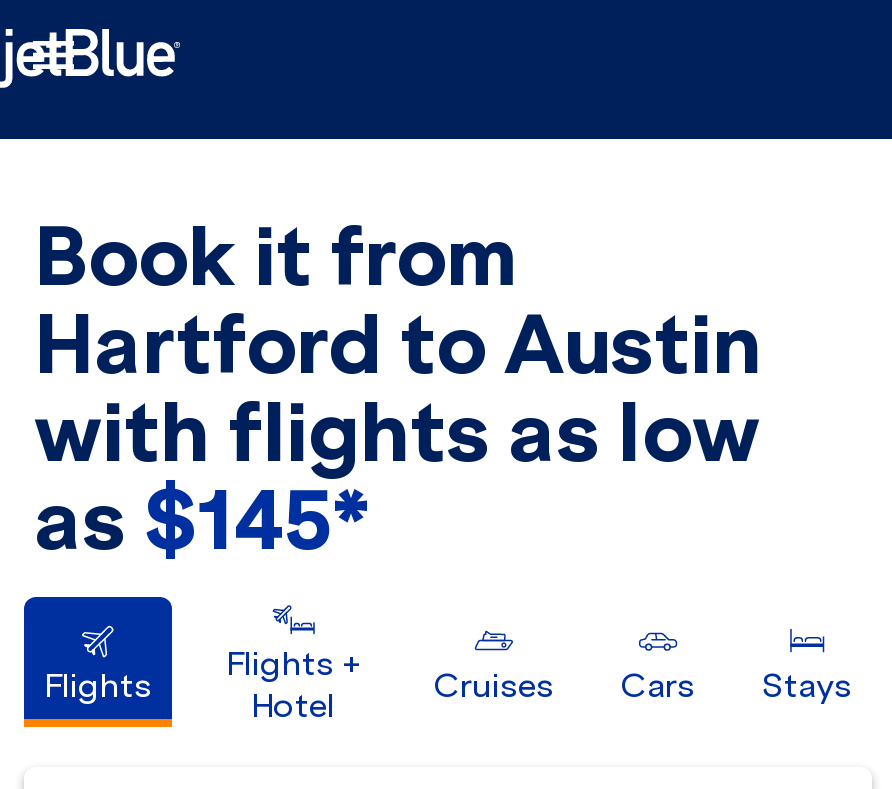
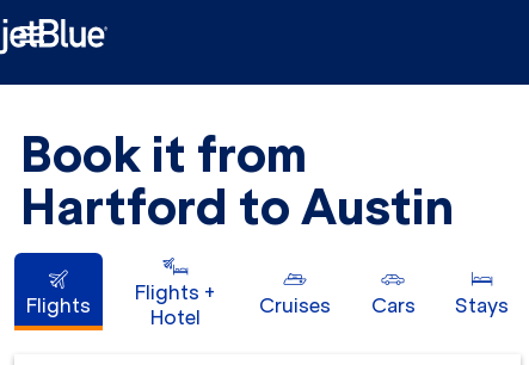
- with flights as low
- as $145*
